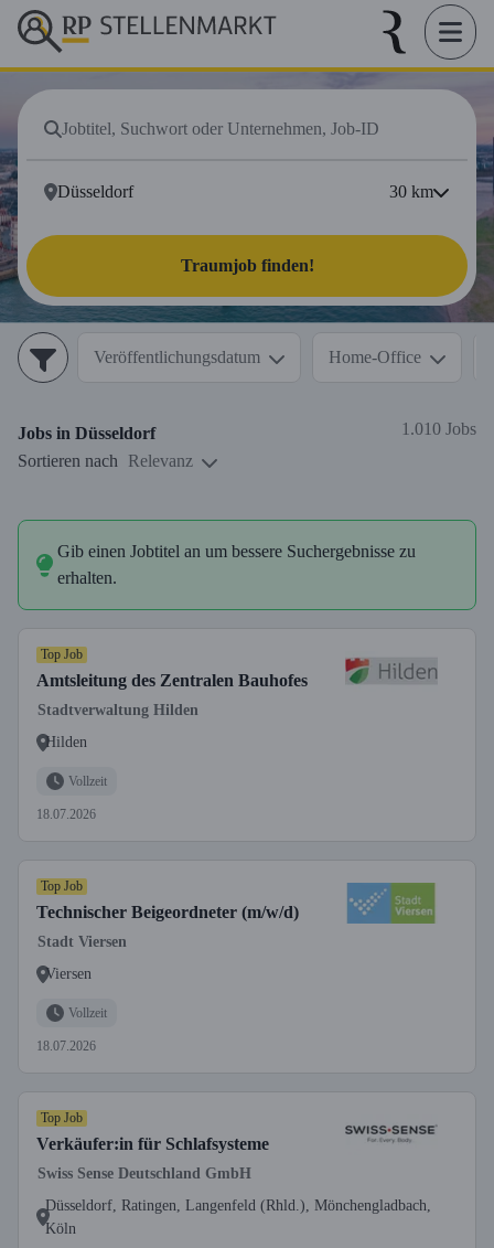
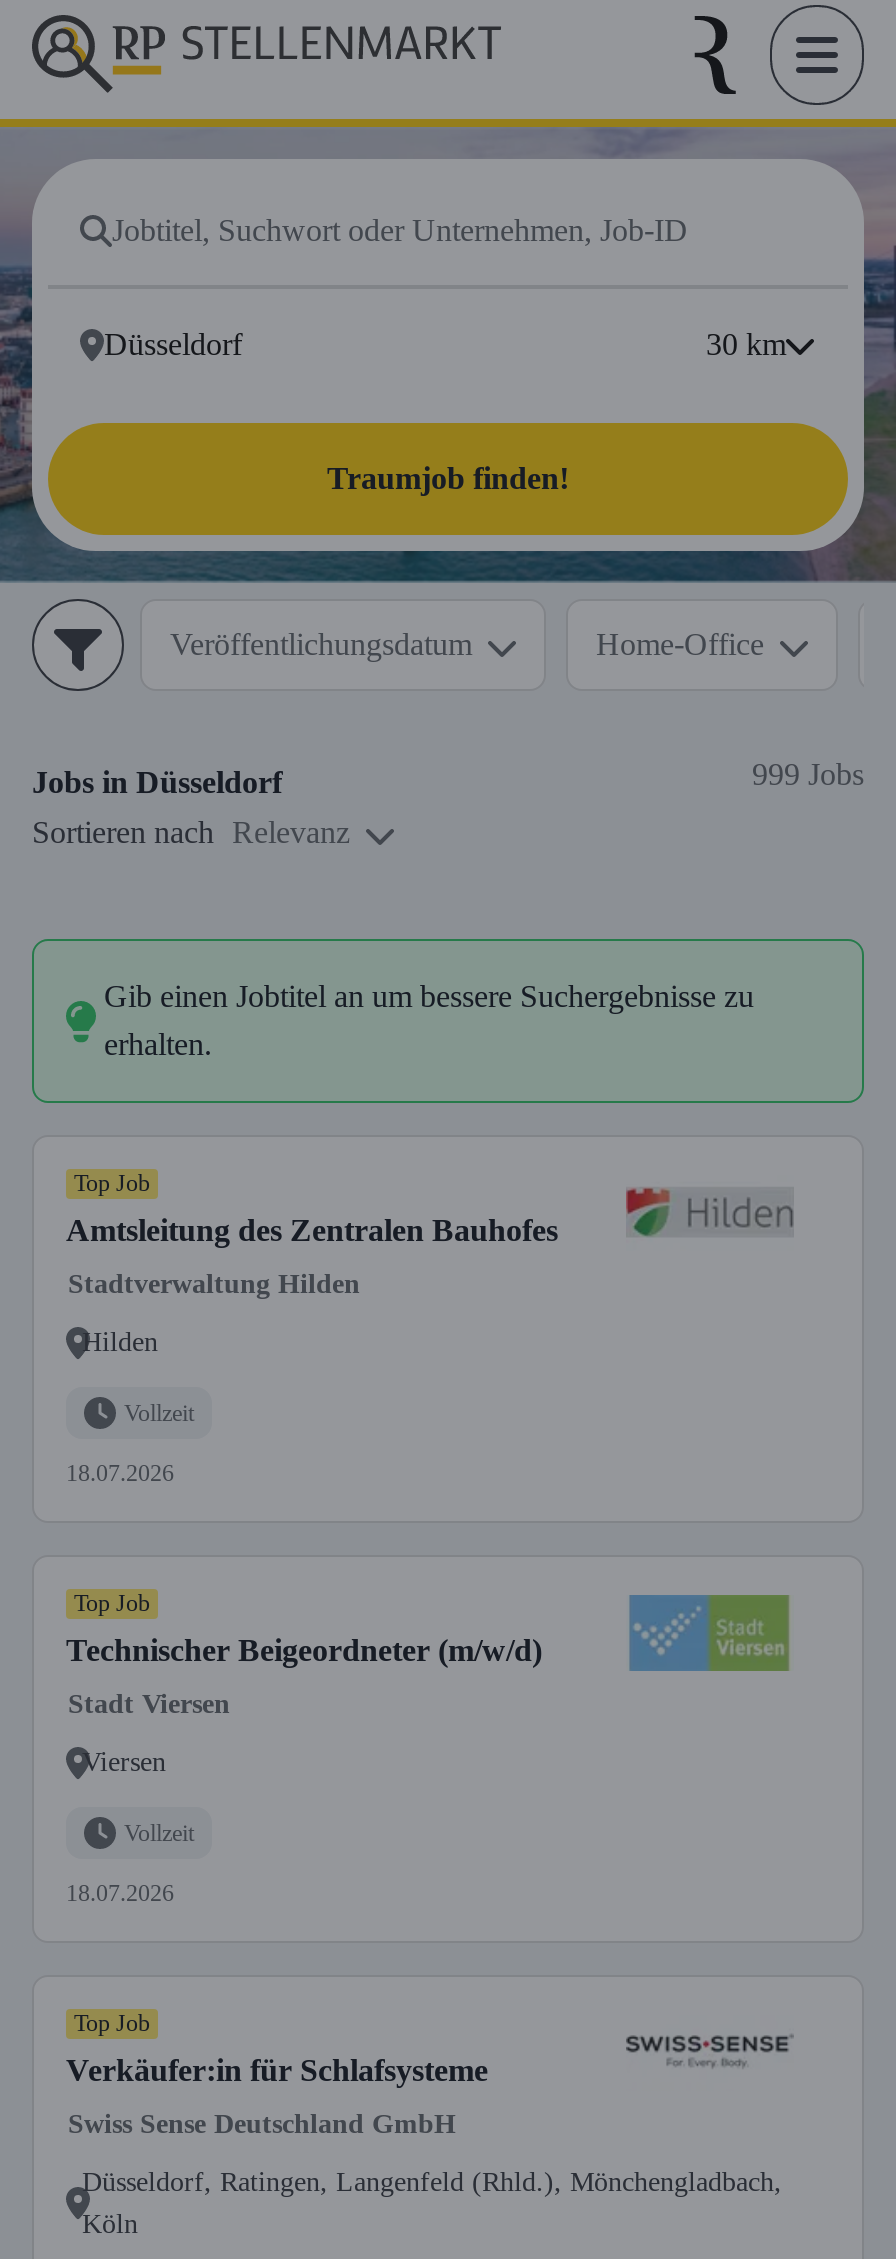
- 1.010 Jobs
+ 999 Jobs
